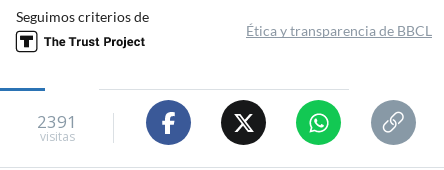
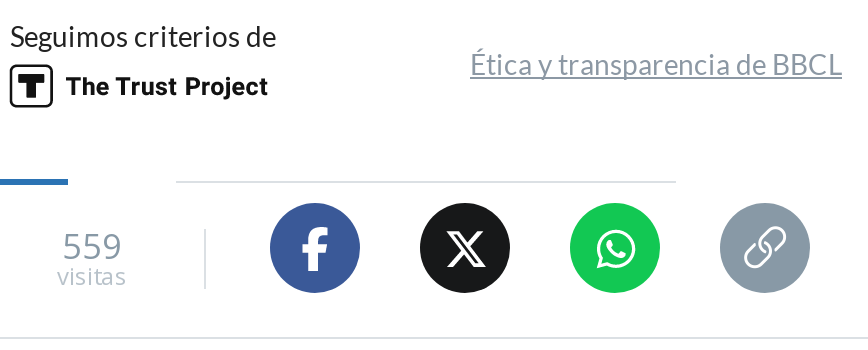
- 2391
+ 559
